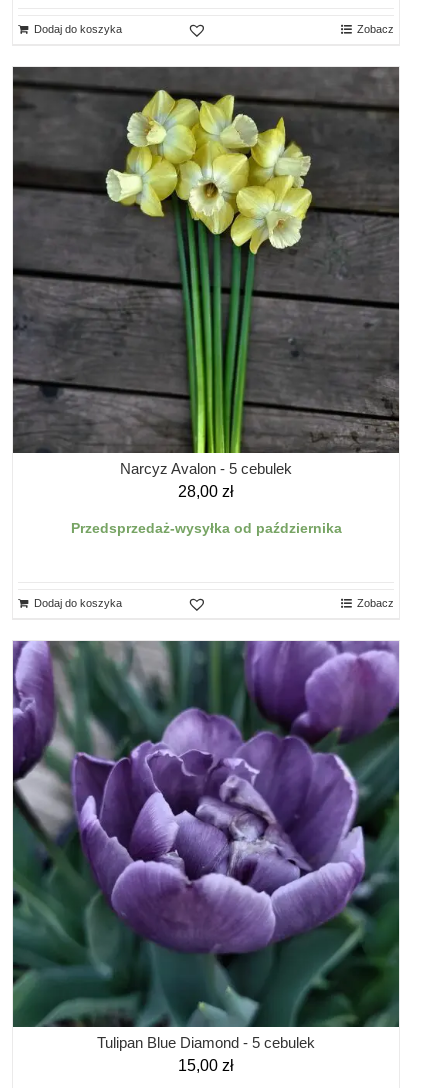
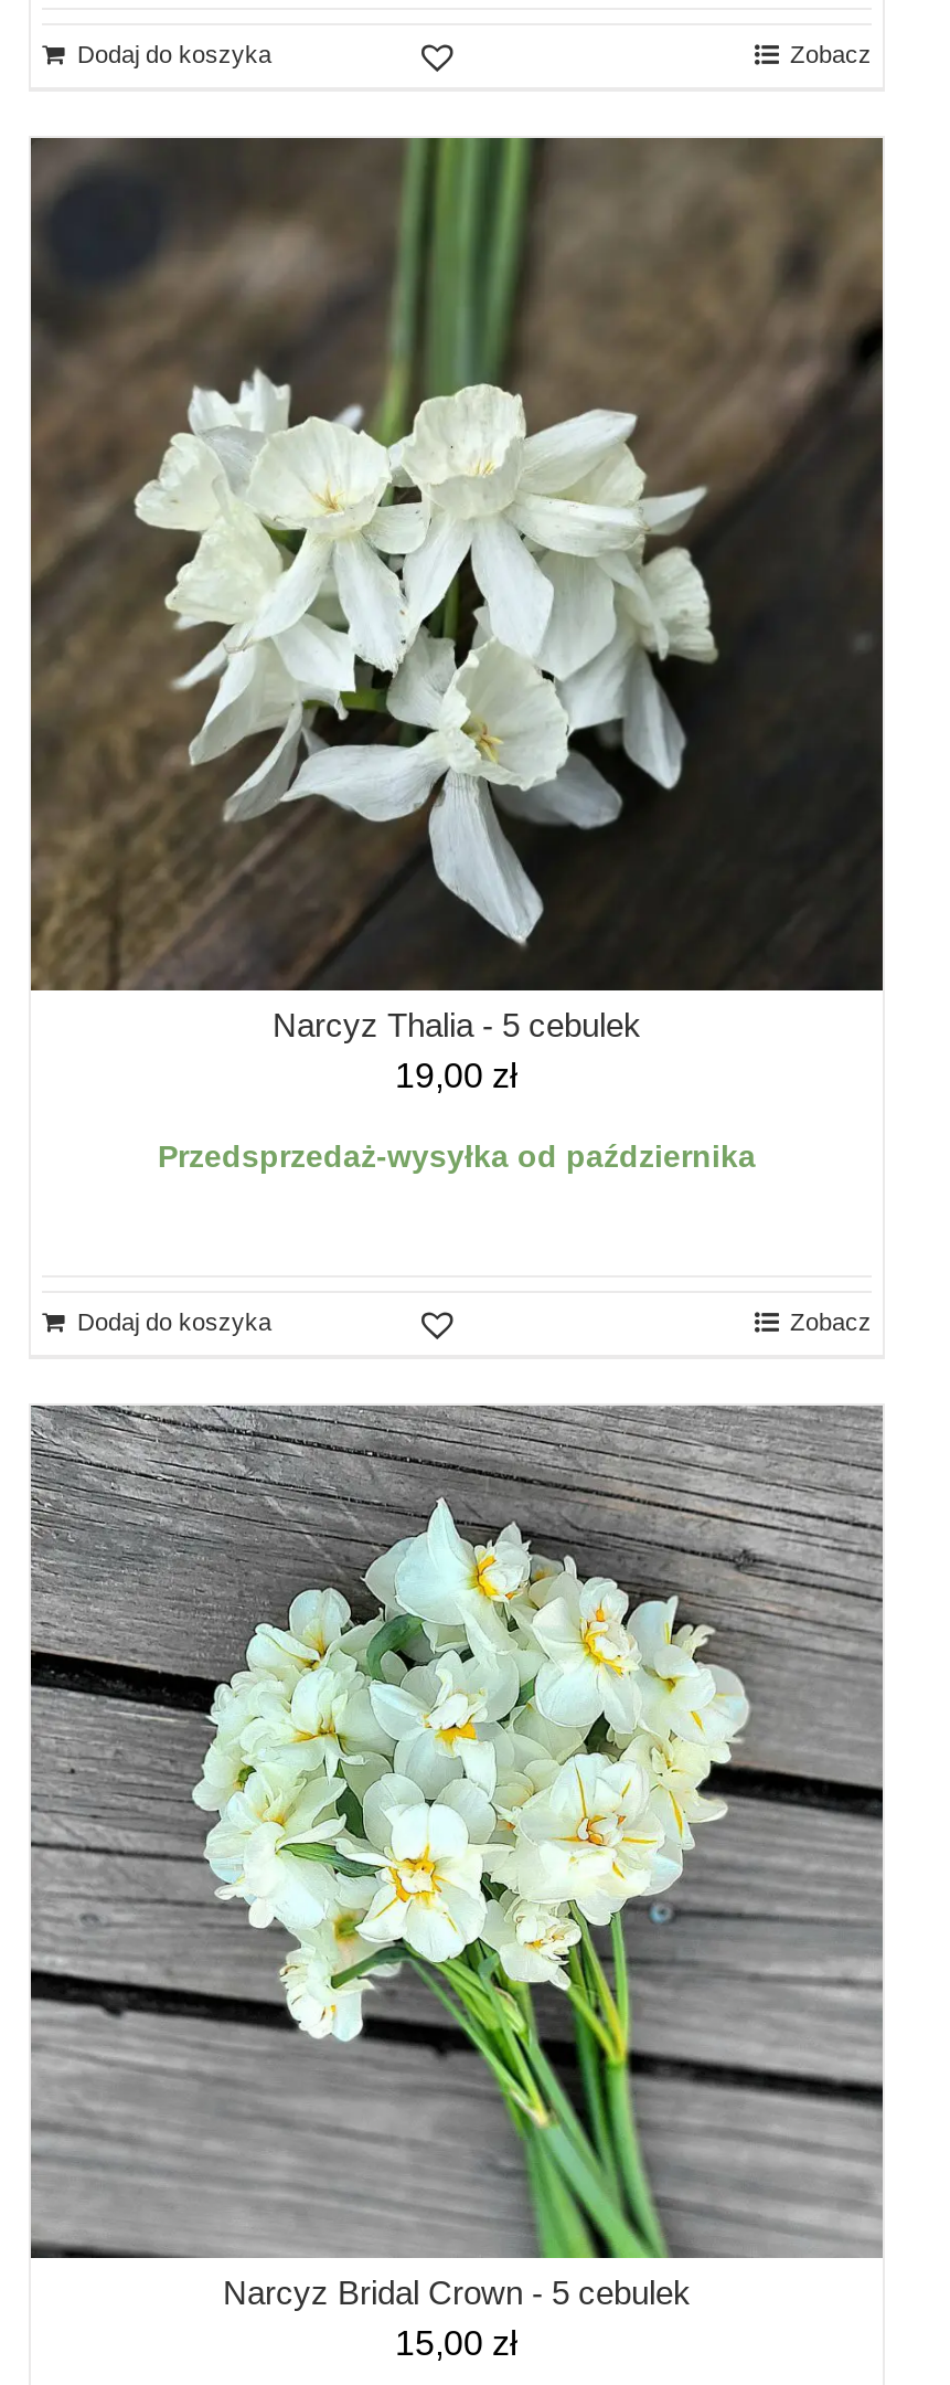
- [image]
- Narcyz Avalon - 5 cebulek
+ [image]
+ Narcyz Thalia - 5 cebulek

- 28,00 zł
+ 19,00 zł

- [image]
- Tulipan Blue Diamond - 5 cebulek
+ [image]
+ Narcyz Bridal Crown - 5 cebulek
